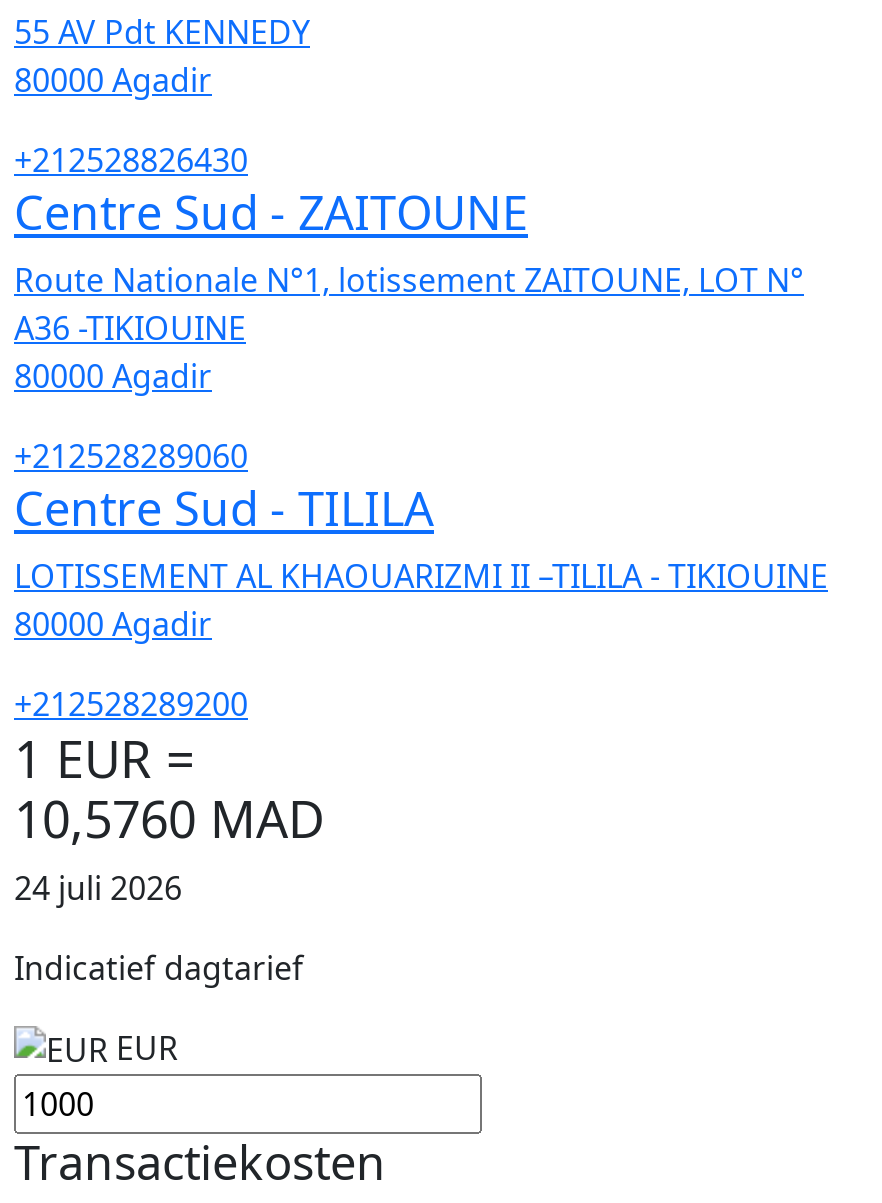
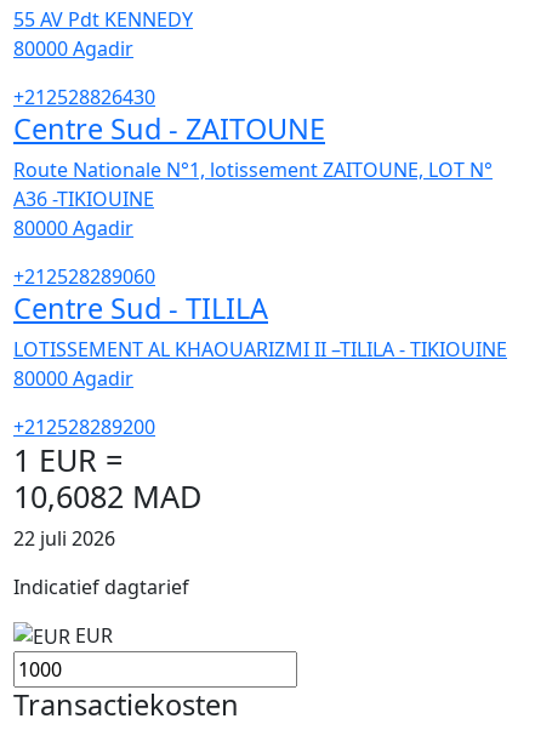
- 10,5760 MAD
+ 10,6082 MAD

- 24 juli 2026
+ 22 juli 2026
